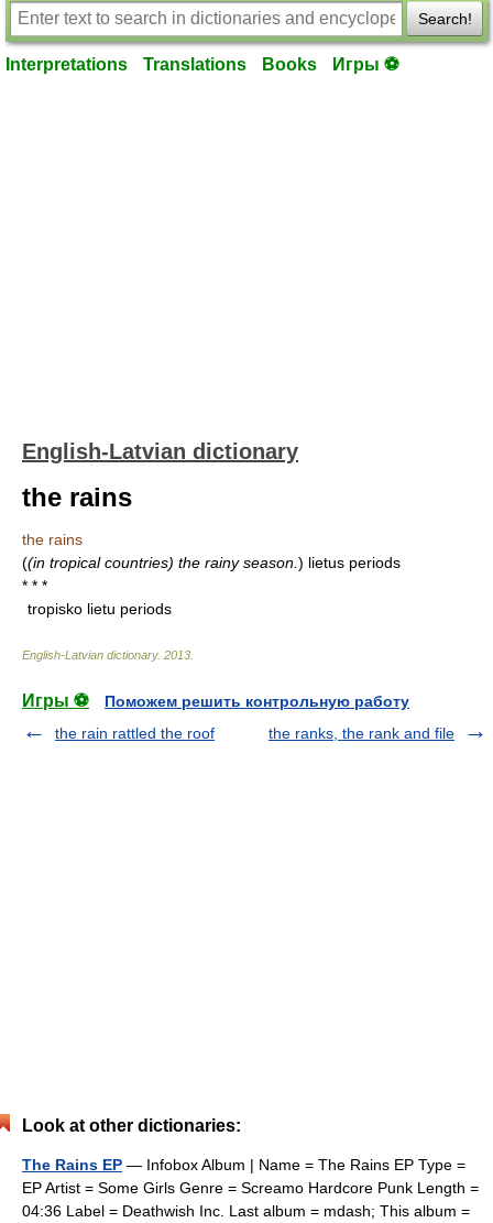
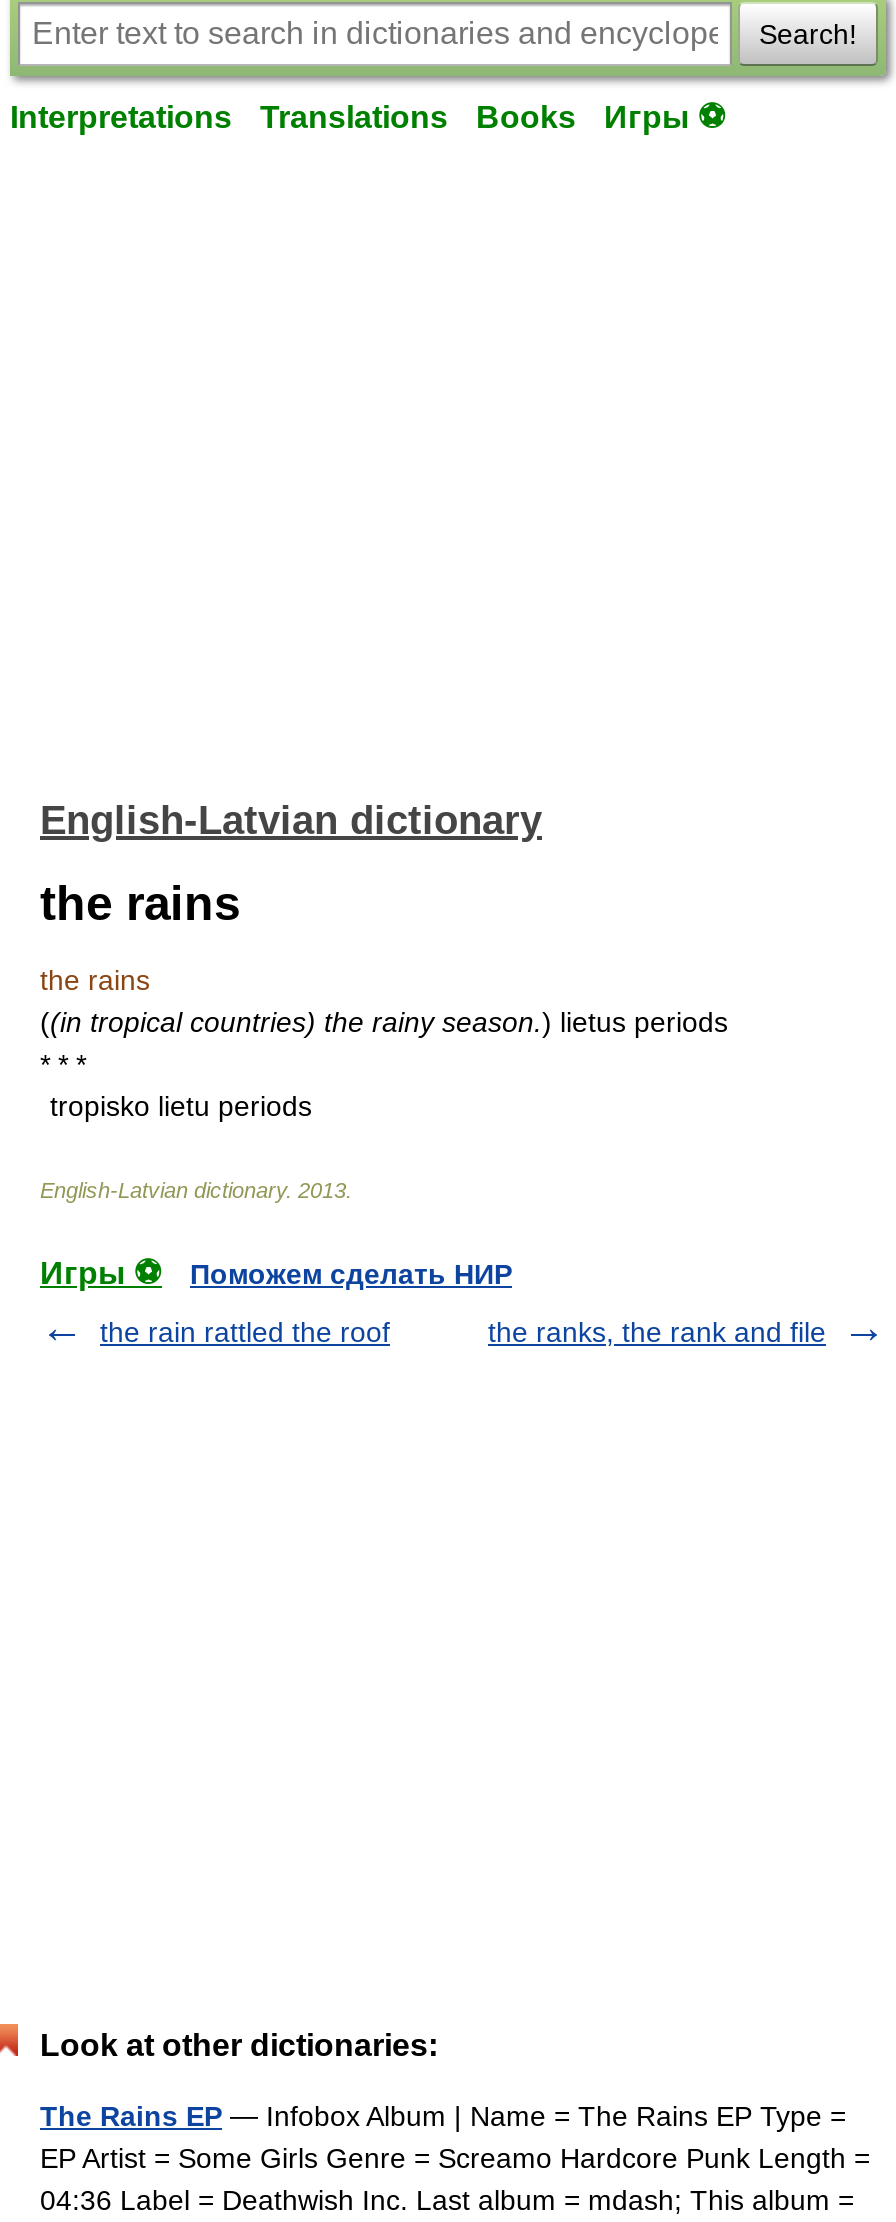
- Поможем решить контрольную работу
+ Поможем сделать НИР
